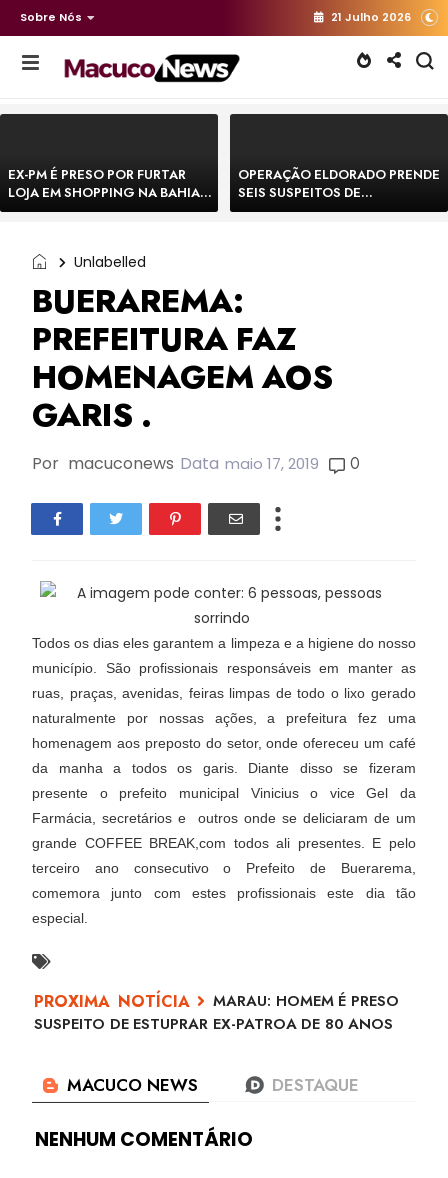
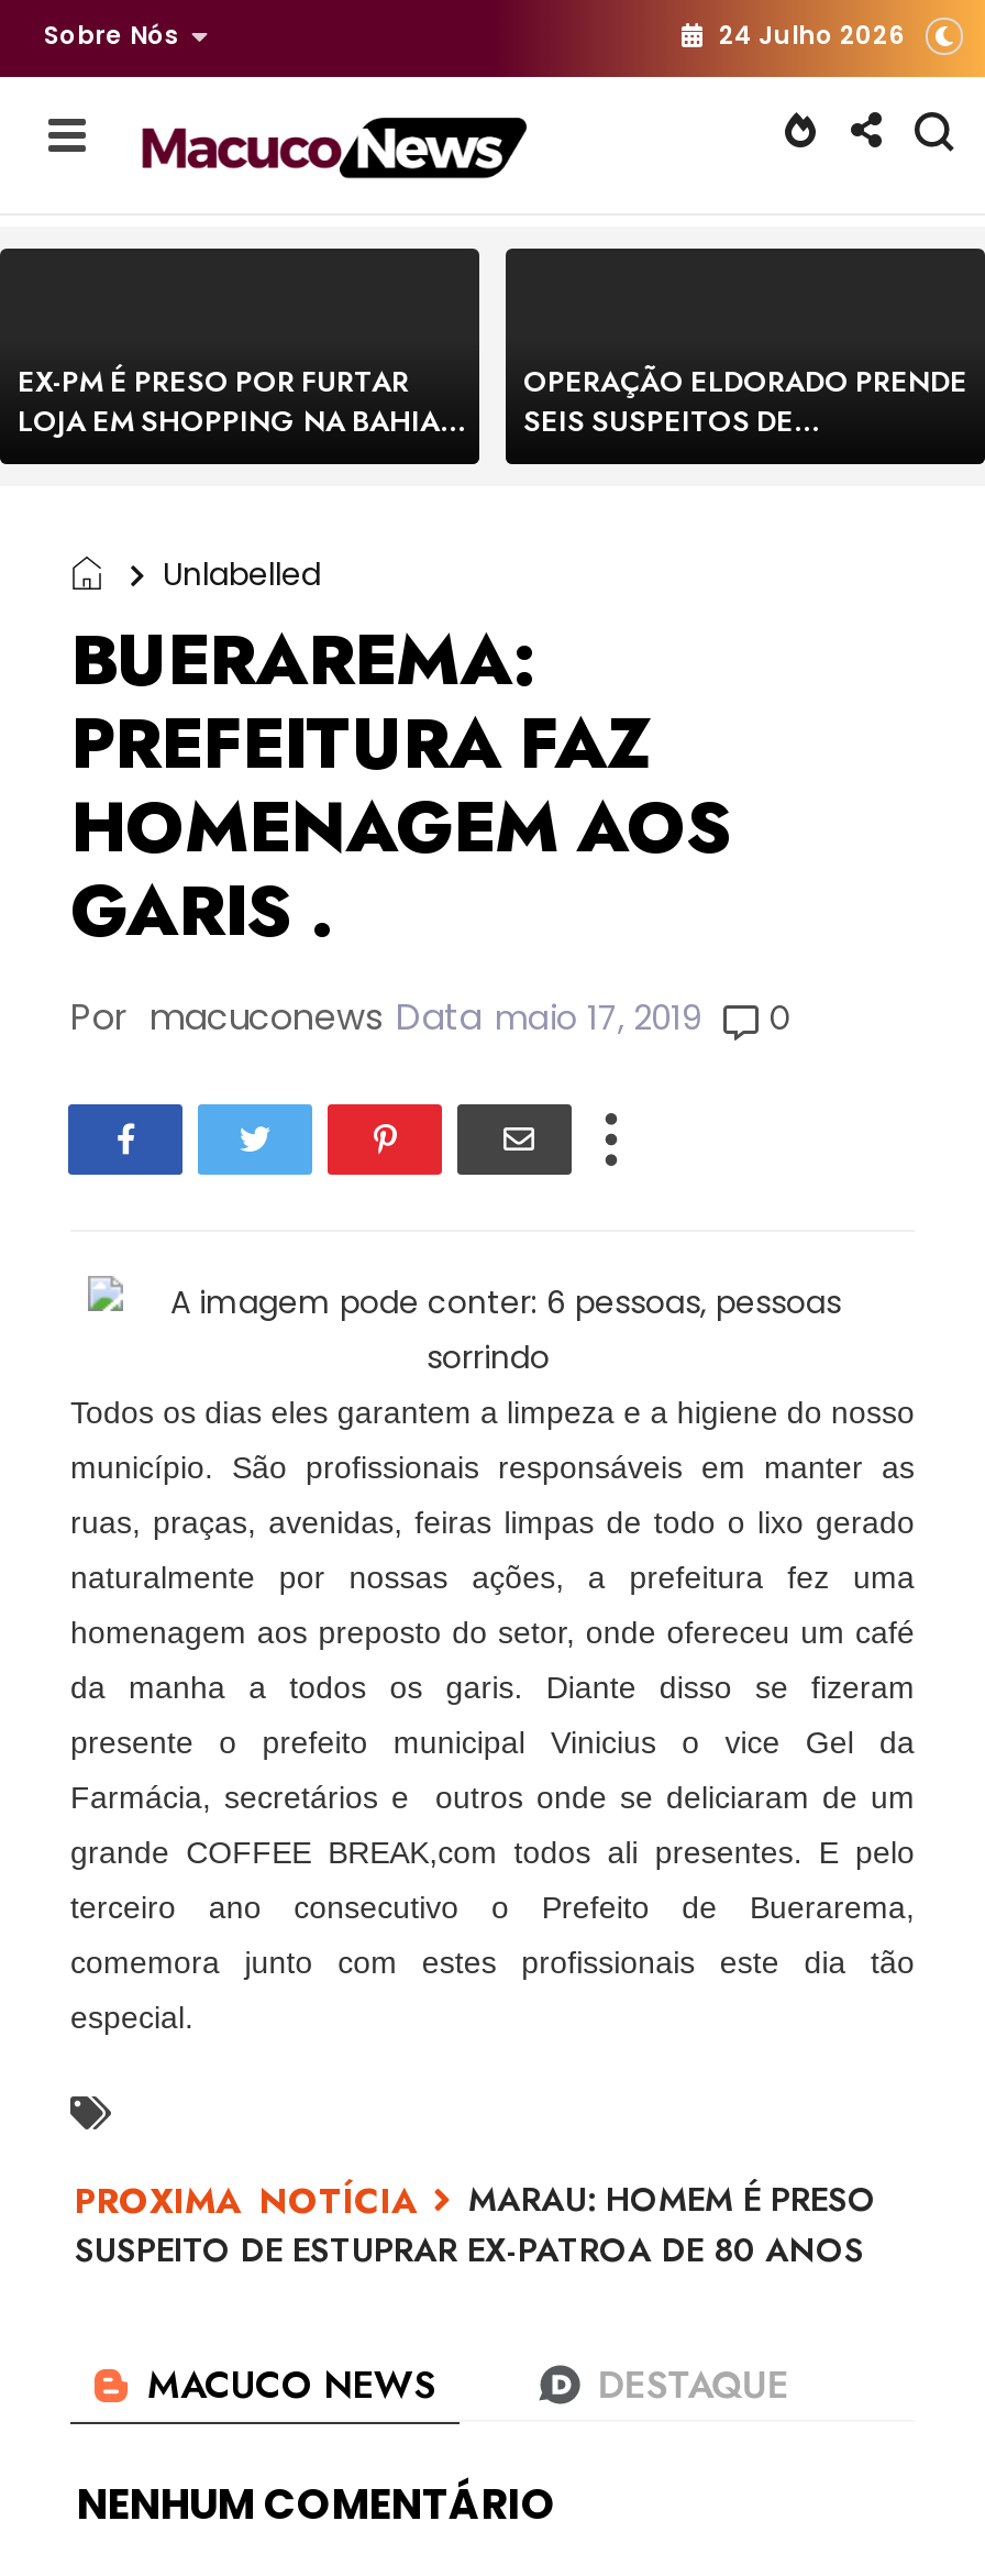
- 21 Julho 2026
+ 24 Julho 2026
